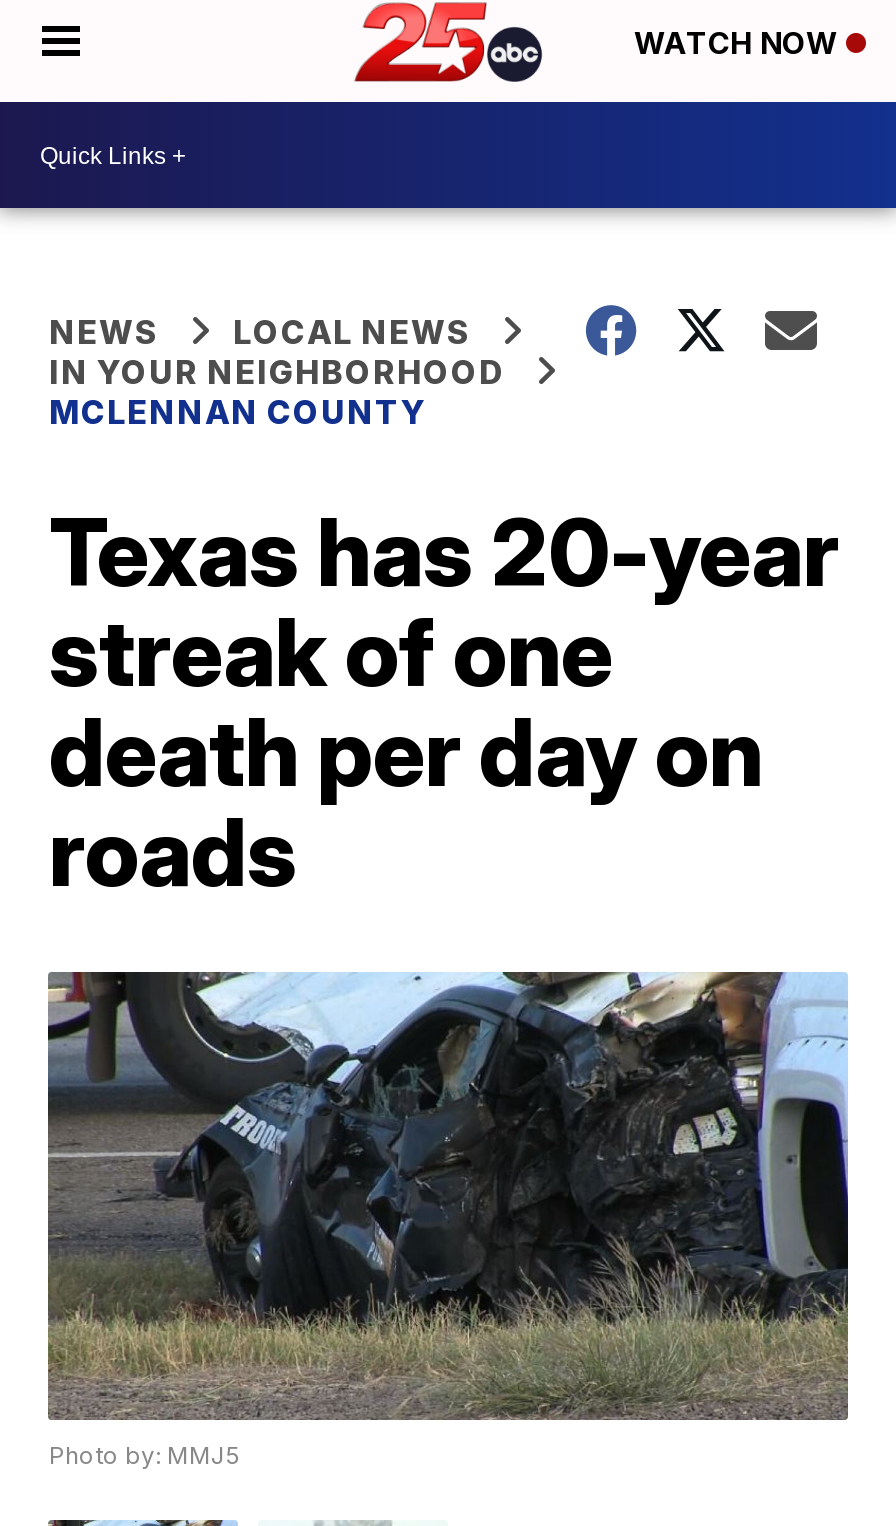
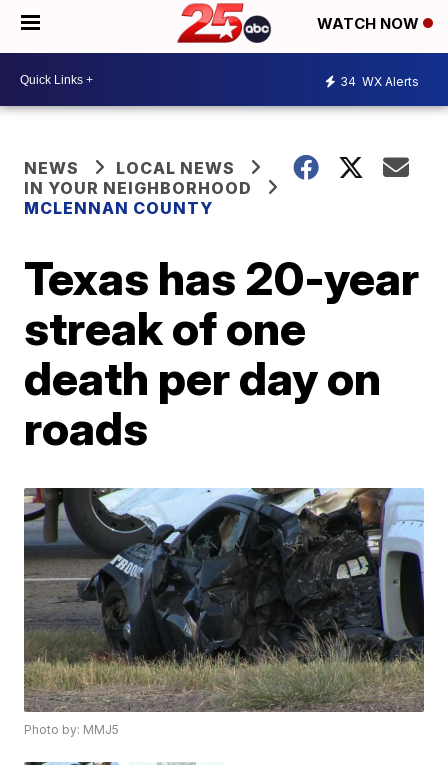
+ 34 WX Alerts
